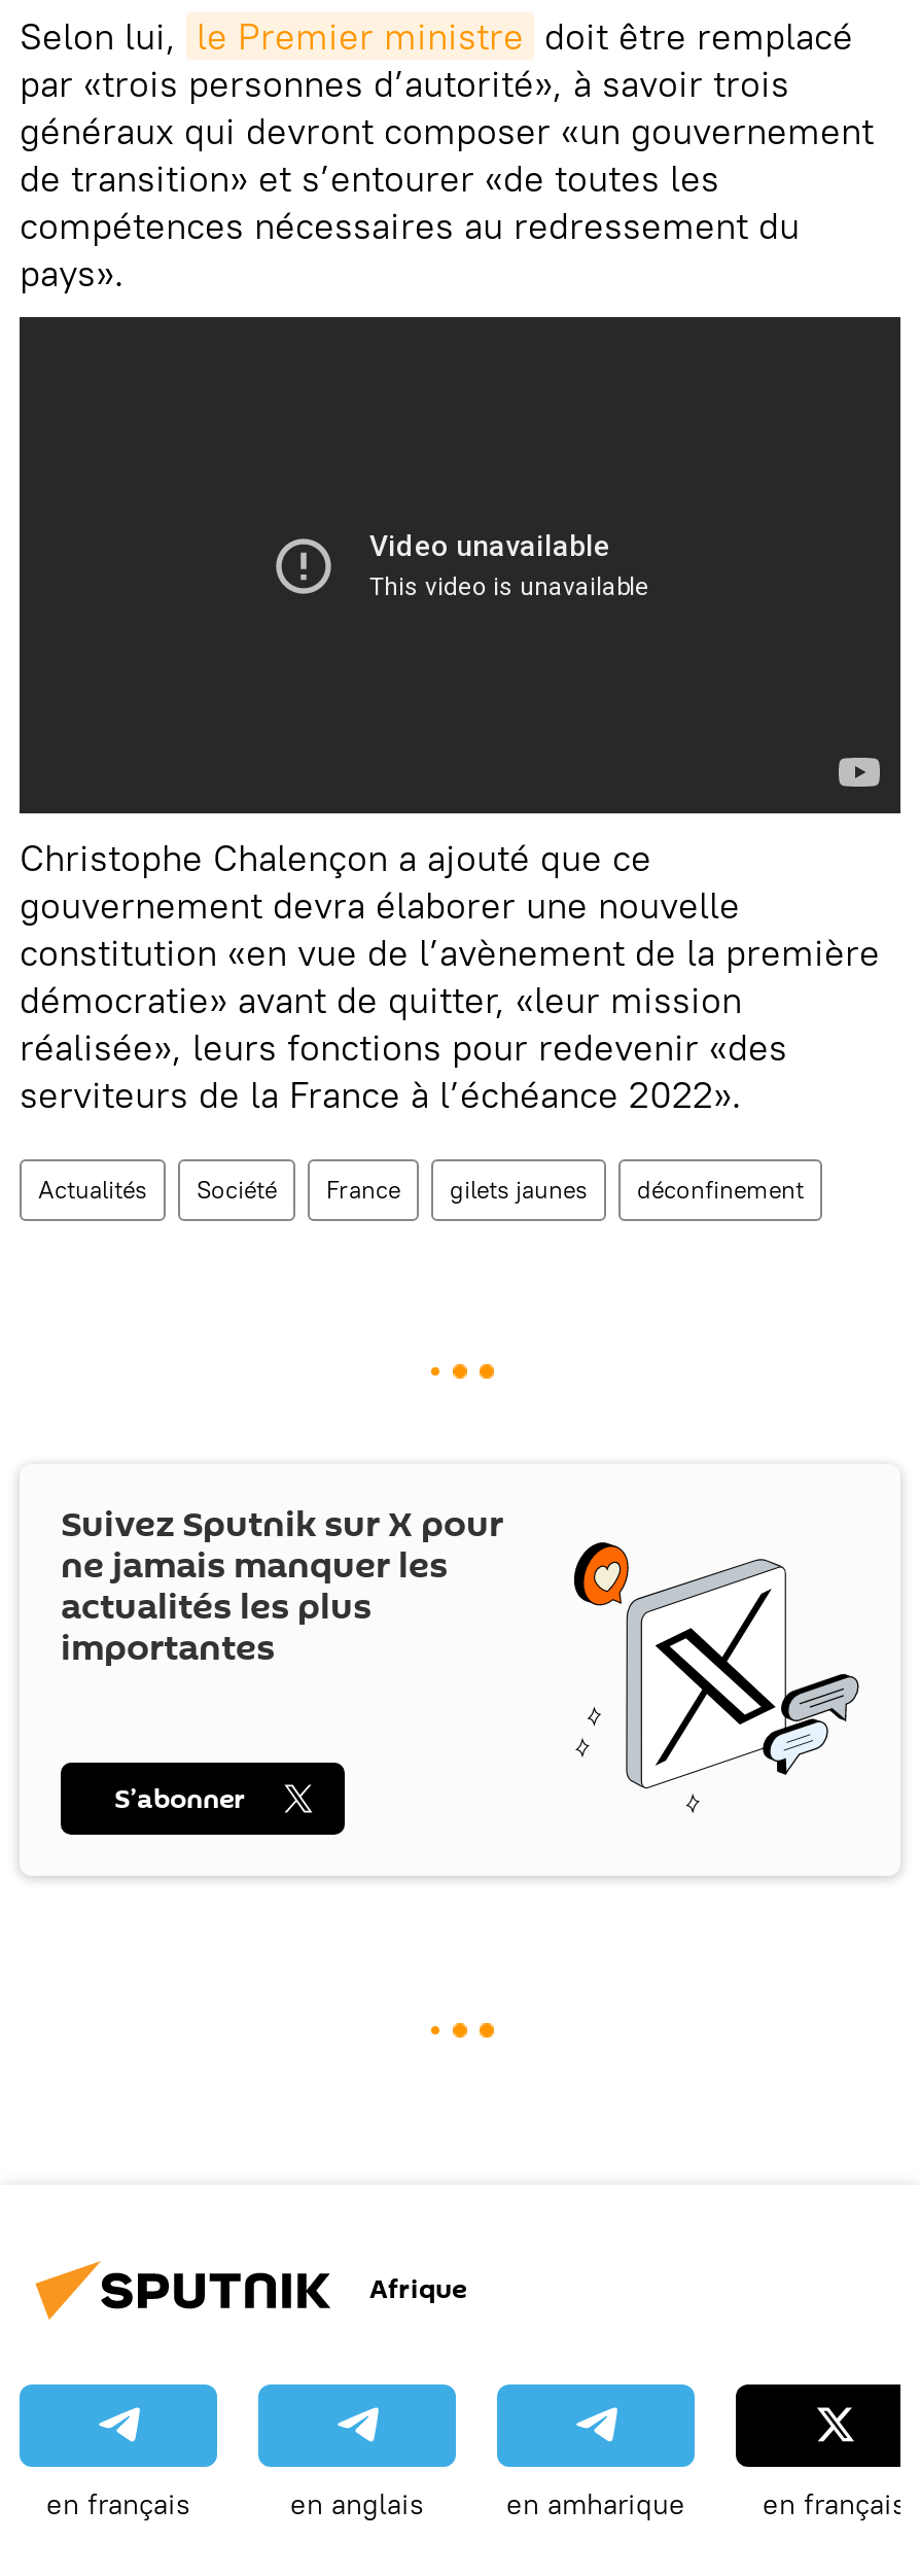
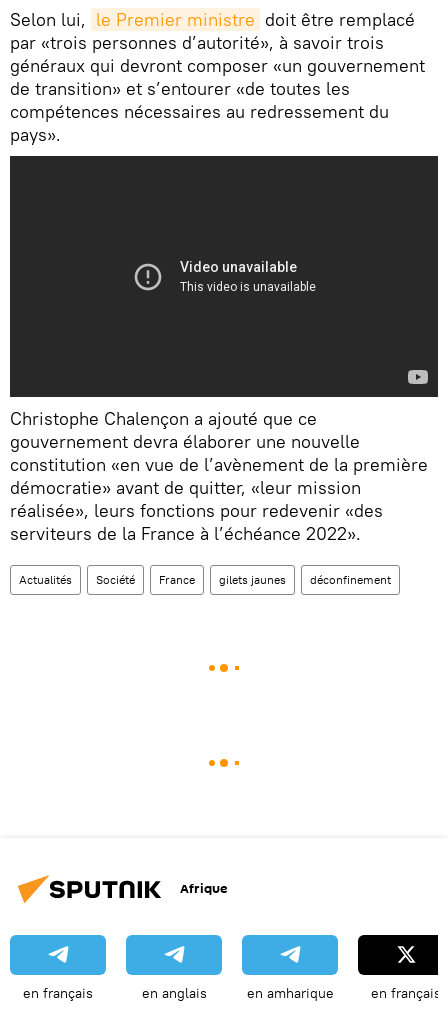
- [image]
- Suivez Sputnik sur X pour
- ne jamais manquer les
- actualités les plus
- importantes
- S’abonner
